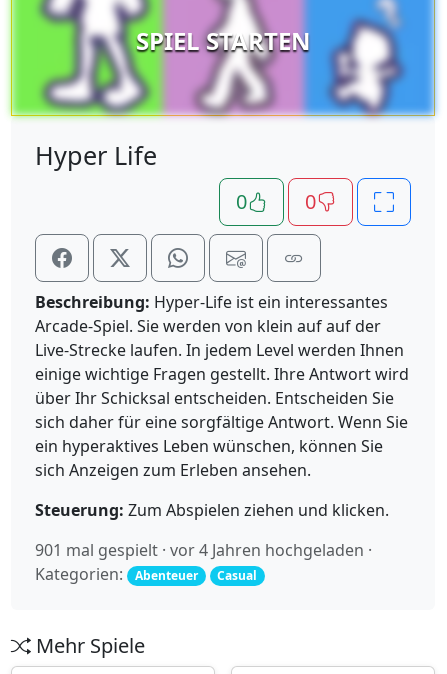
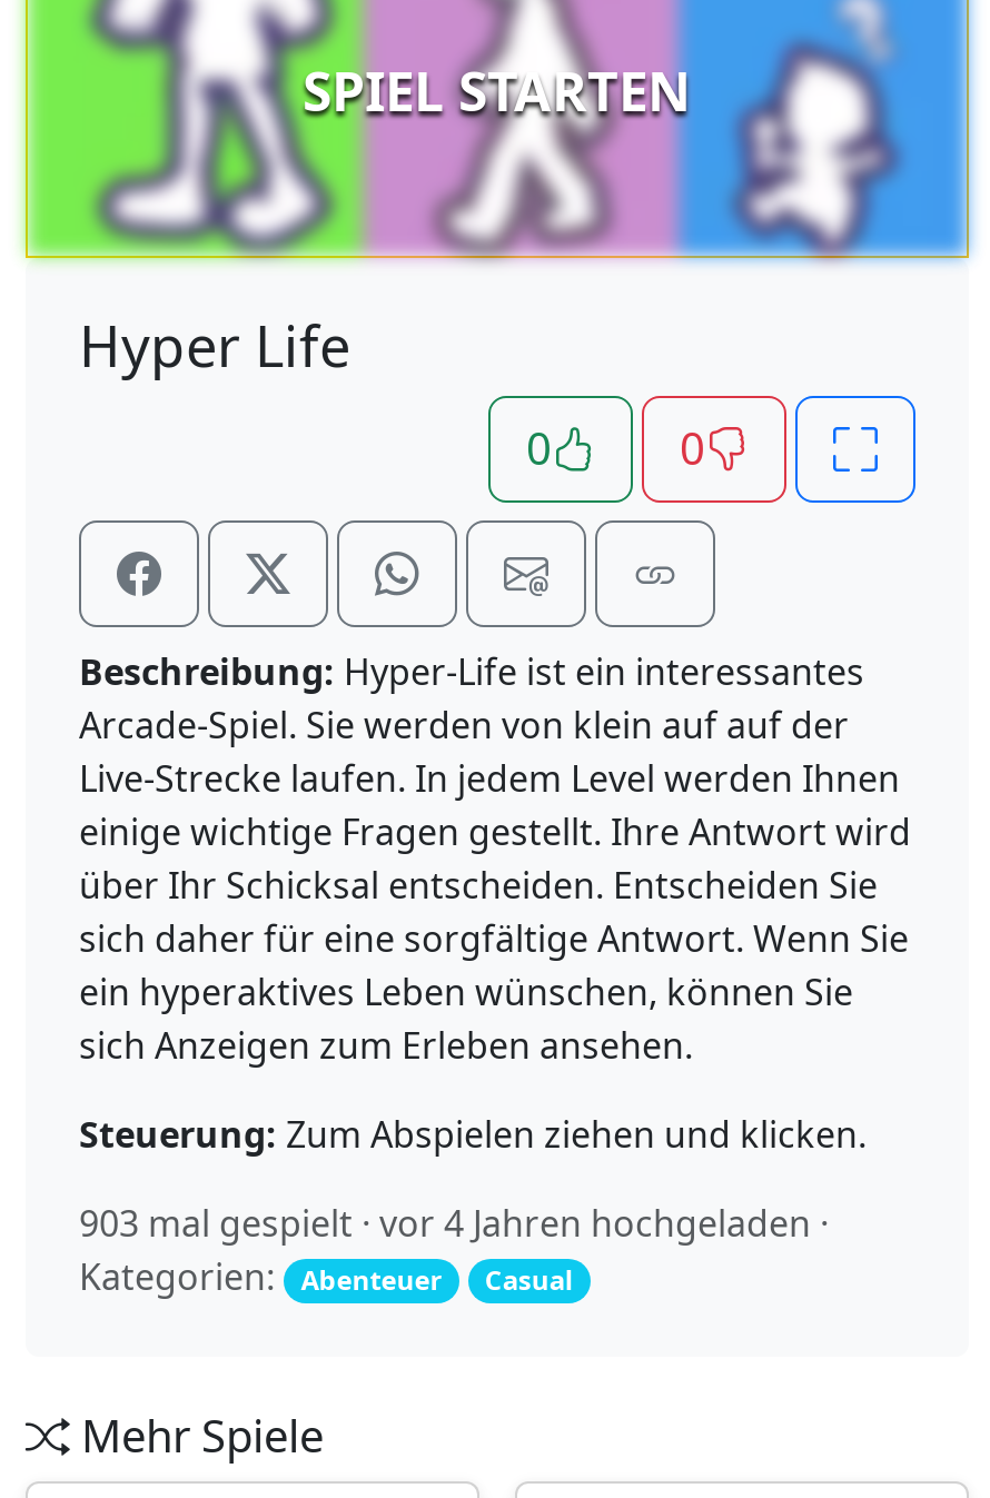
- 901 mal gespielt · vor 4 Jahren hochgeladen ·
+ 903 mal gespielt · vor 4 Jahren hochgeladen ·
